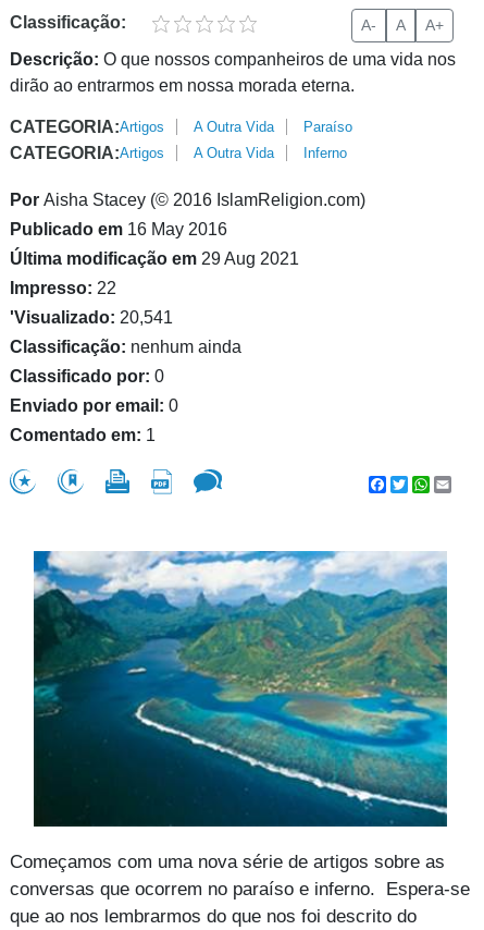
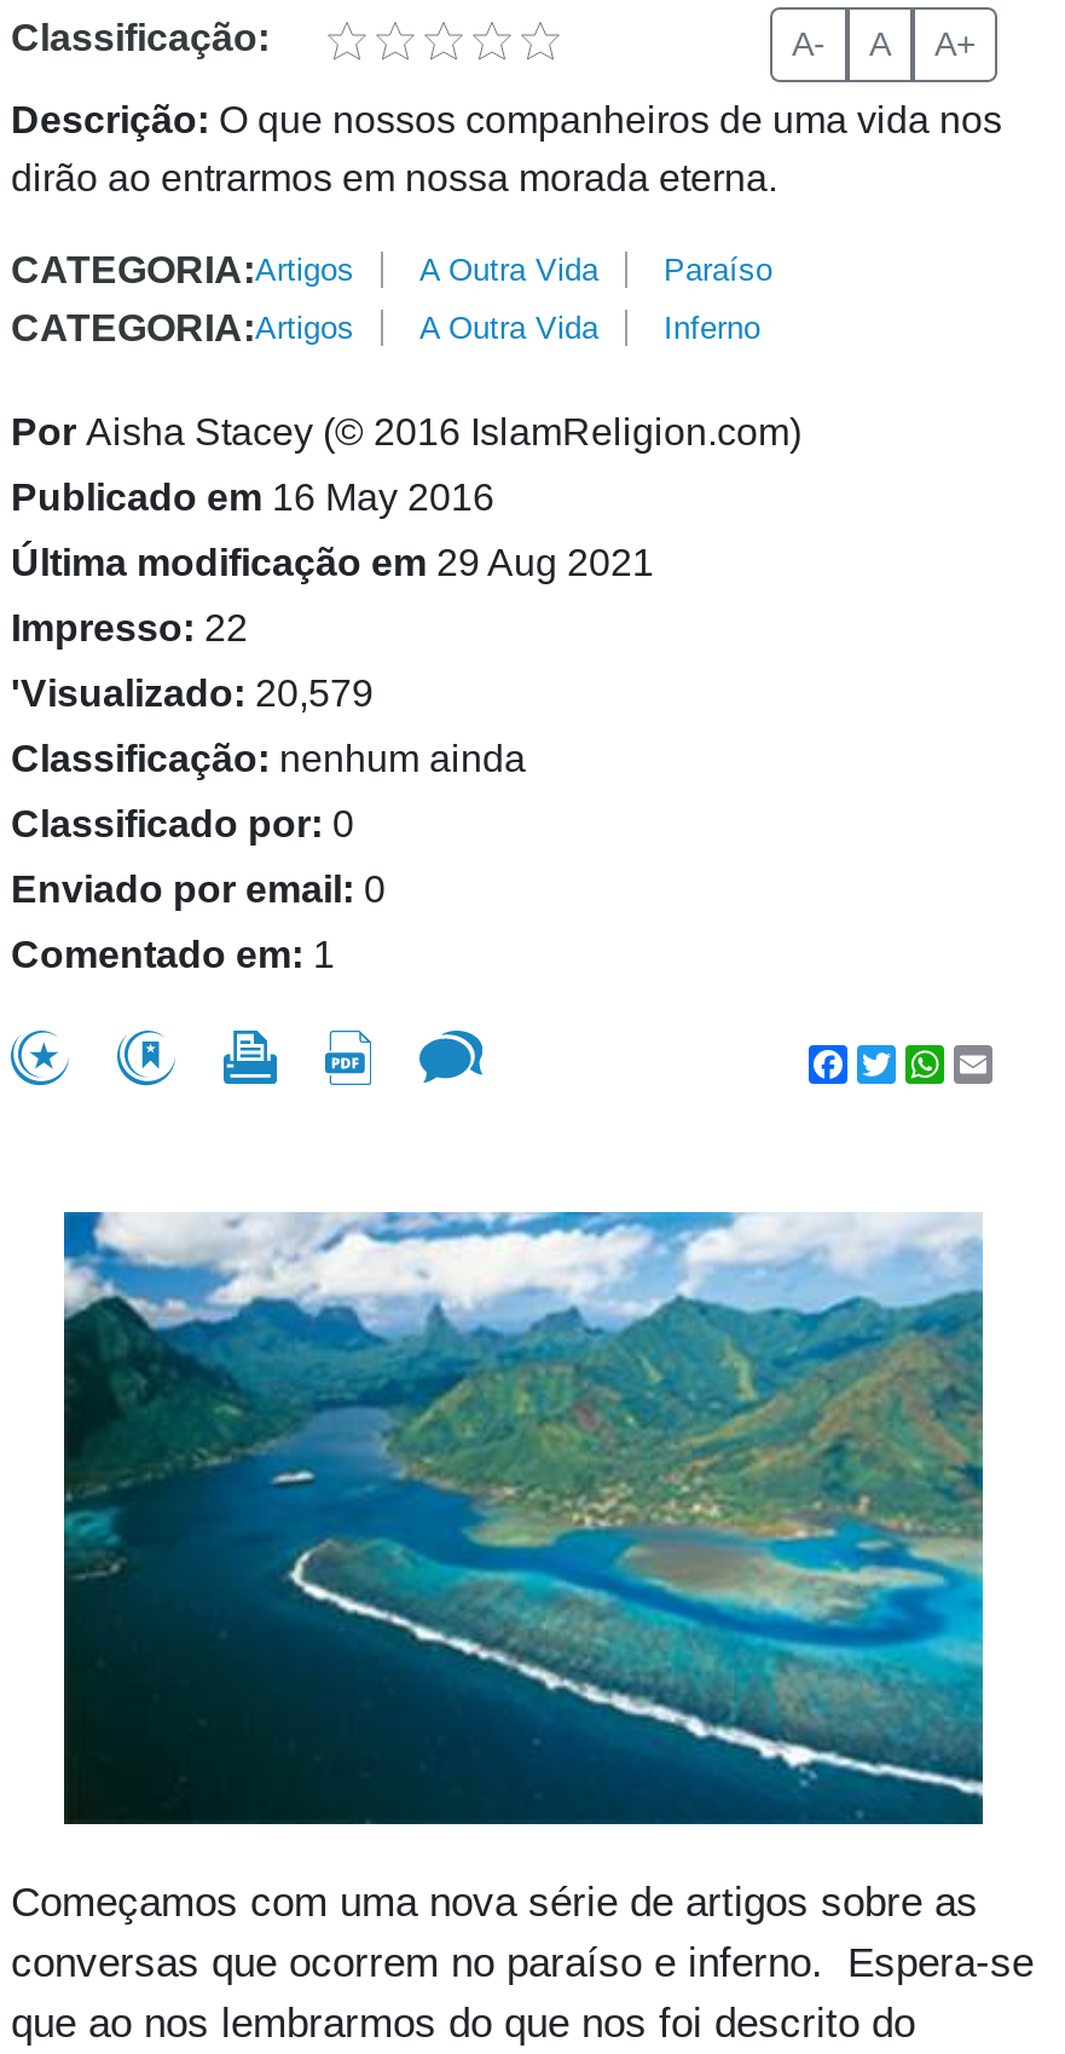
- 'Visualizado: 20,541
+ 'Visualizado: 20,579
